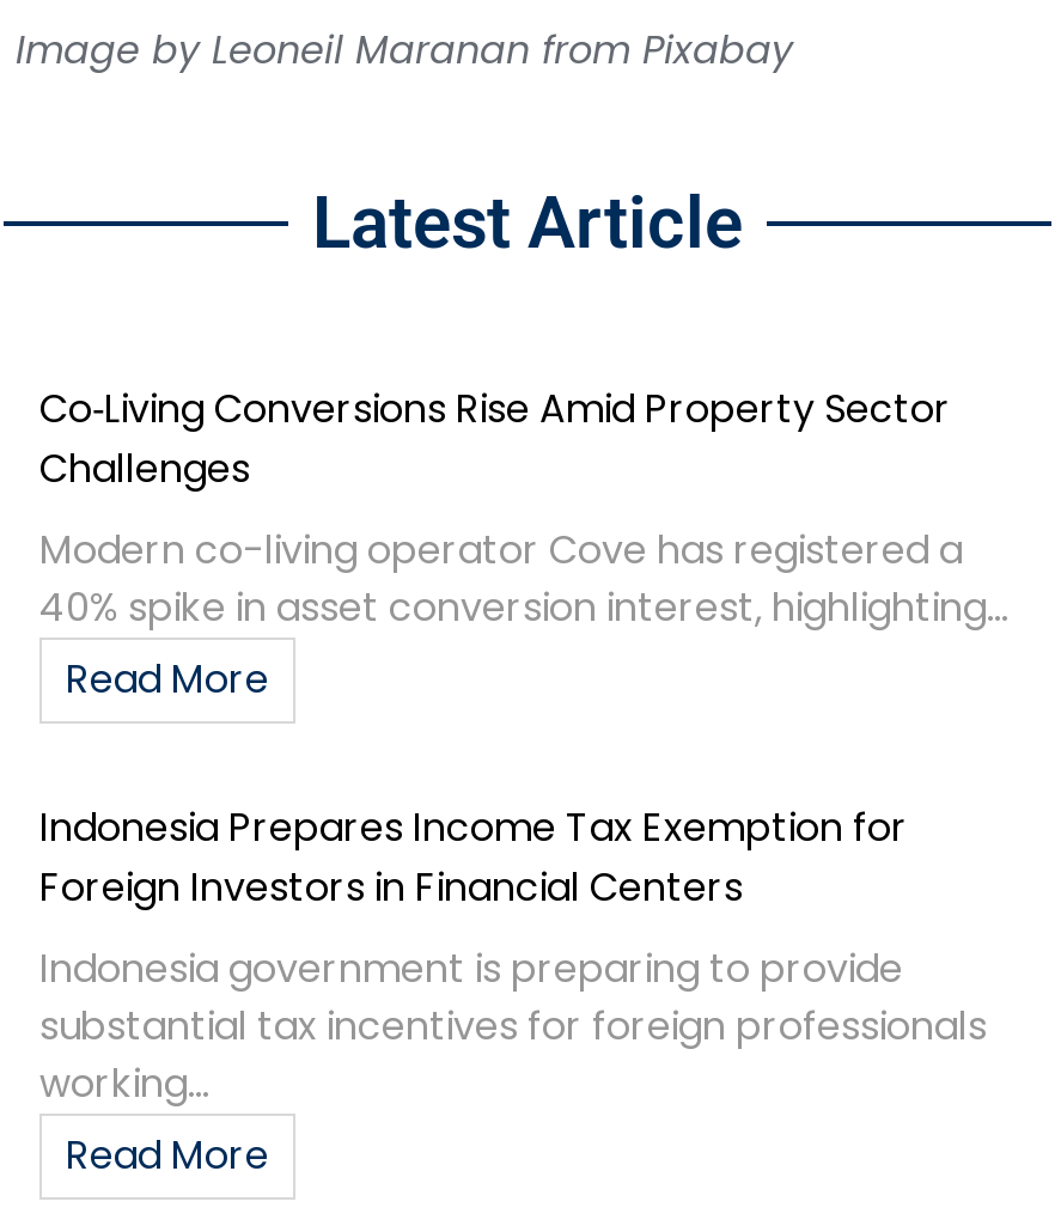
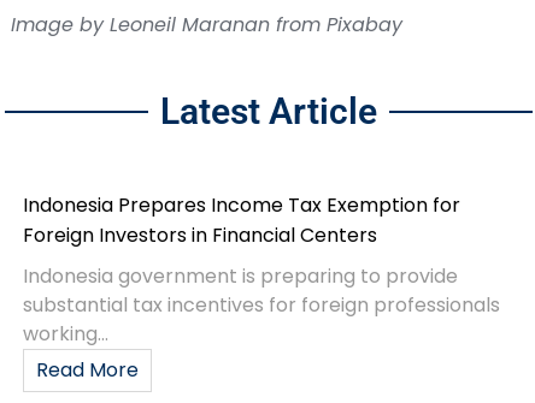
- Co‑Living Conversions Rise Amid Property Sector
- Challenges
- Modern co-living operator Cove has registered a
- 40% spike in asset conversion interest, highlighting...
- Read More
